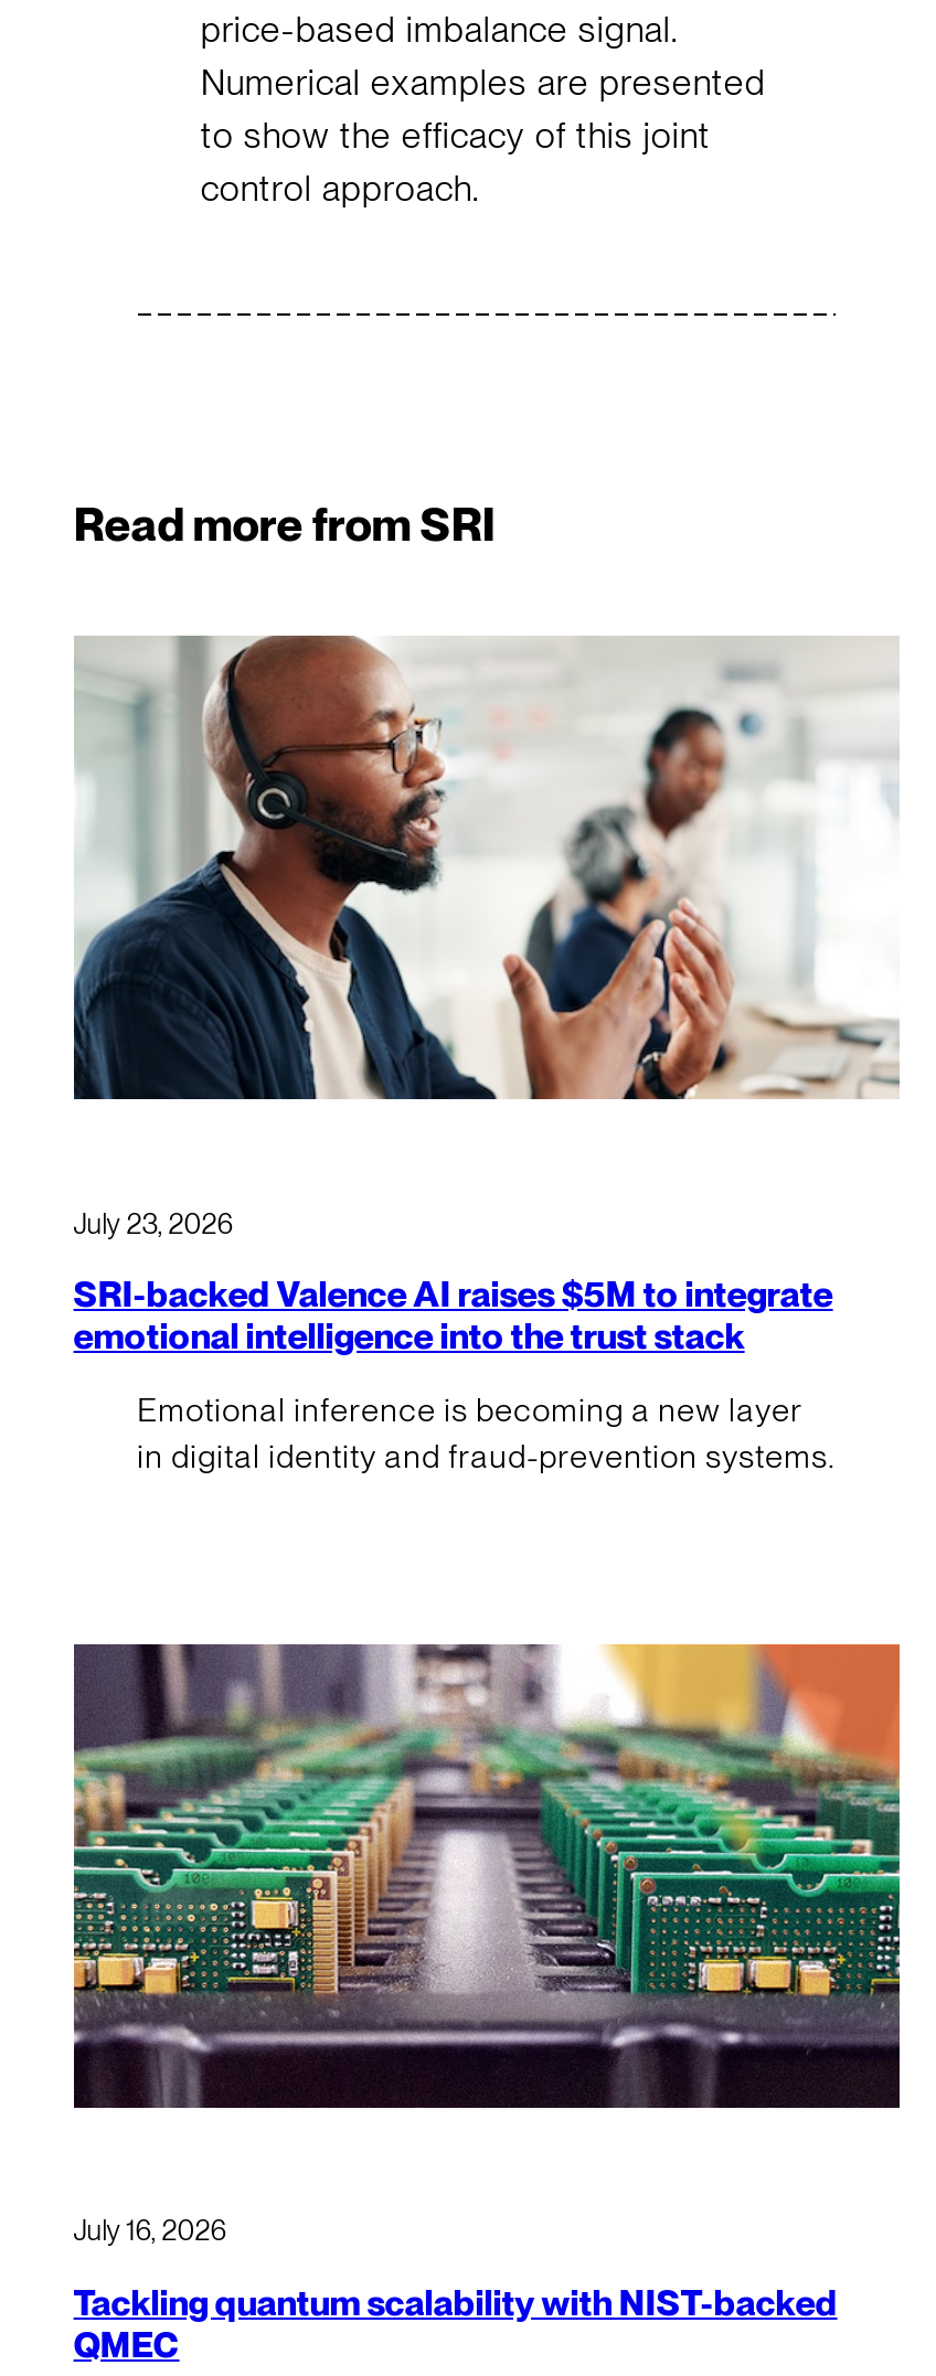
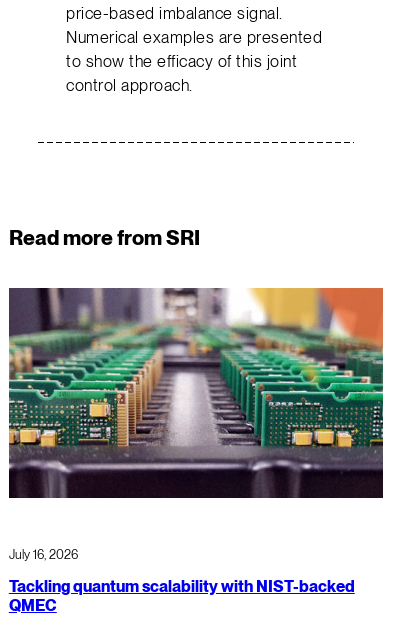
- [image]

- July 23, 2026
- SRI-backed Valence AI raises $5M to integrate
- emotional intelligence into the trust stack
- Emotional inference is becoming a new layer
- in digital identity and fraud-prevention systems.
